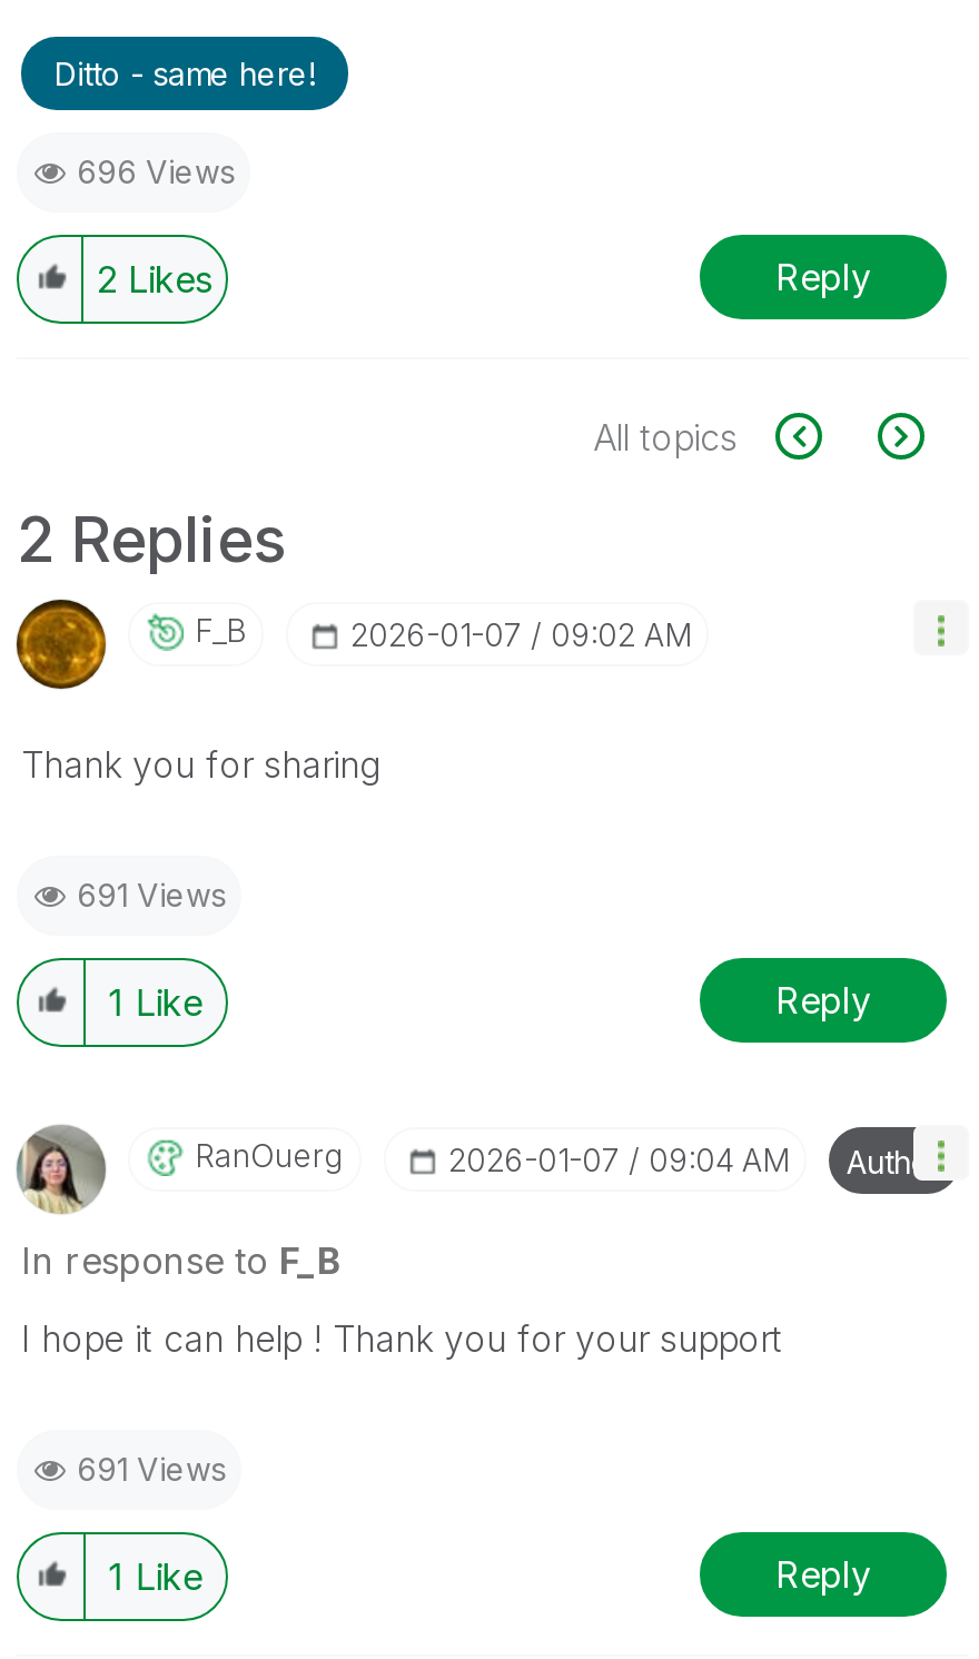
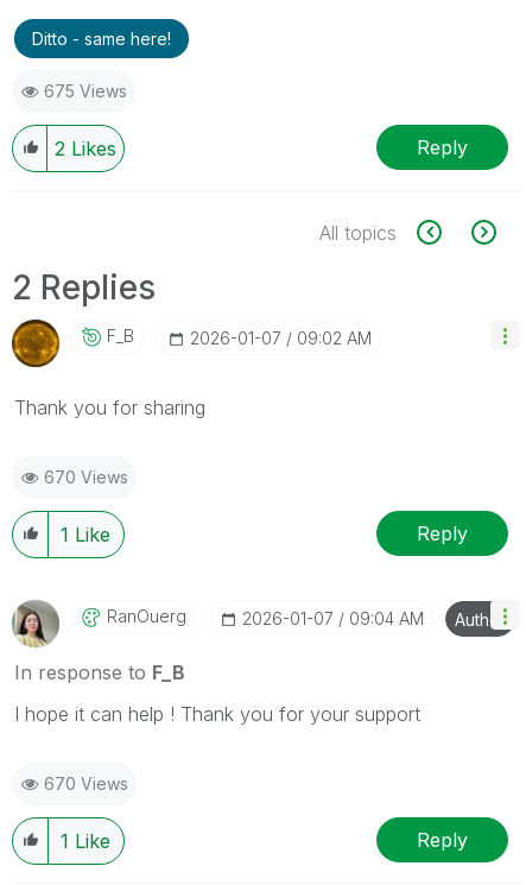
- 696 Views
+ 675 Views

- 691 Views
+ 670 Views

- 691 Views
+ 670 Views
